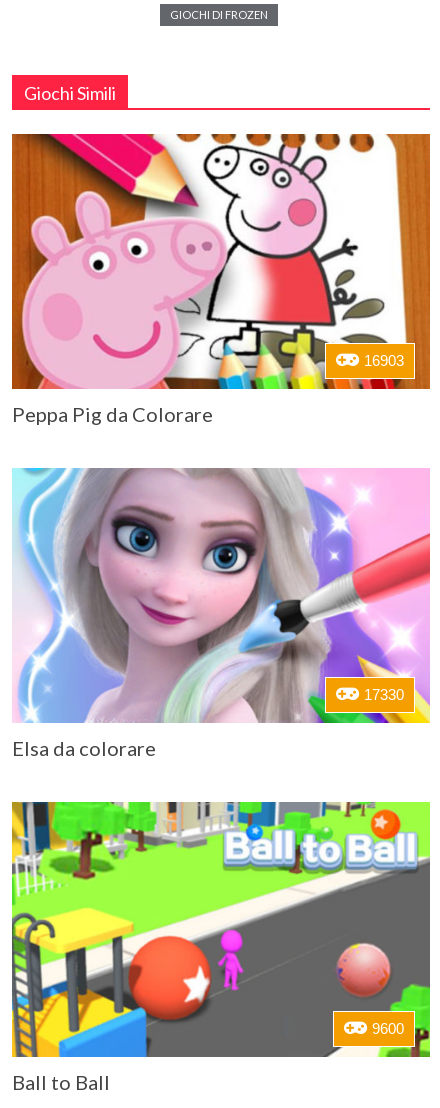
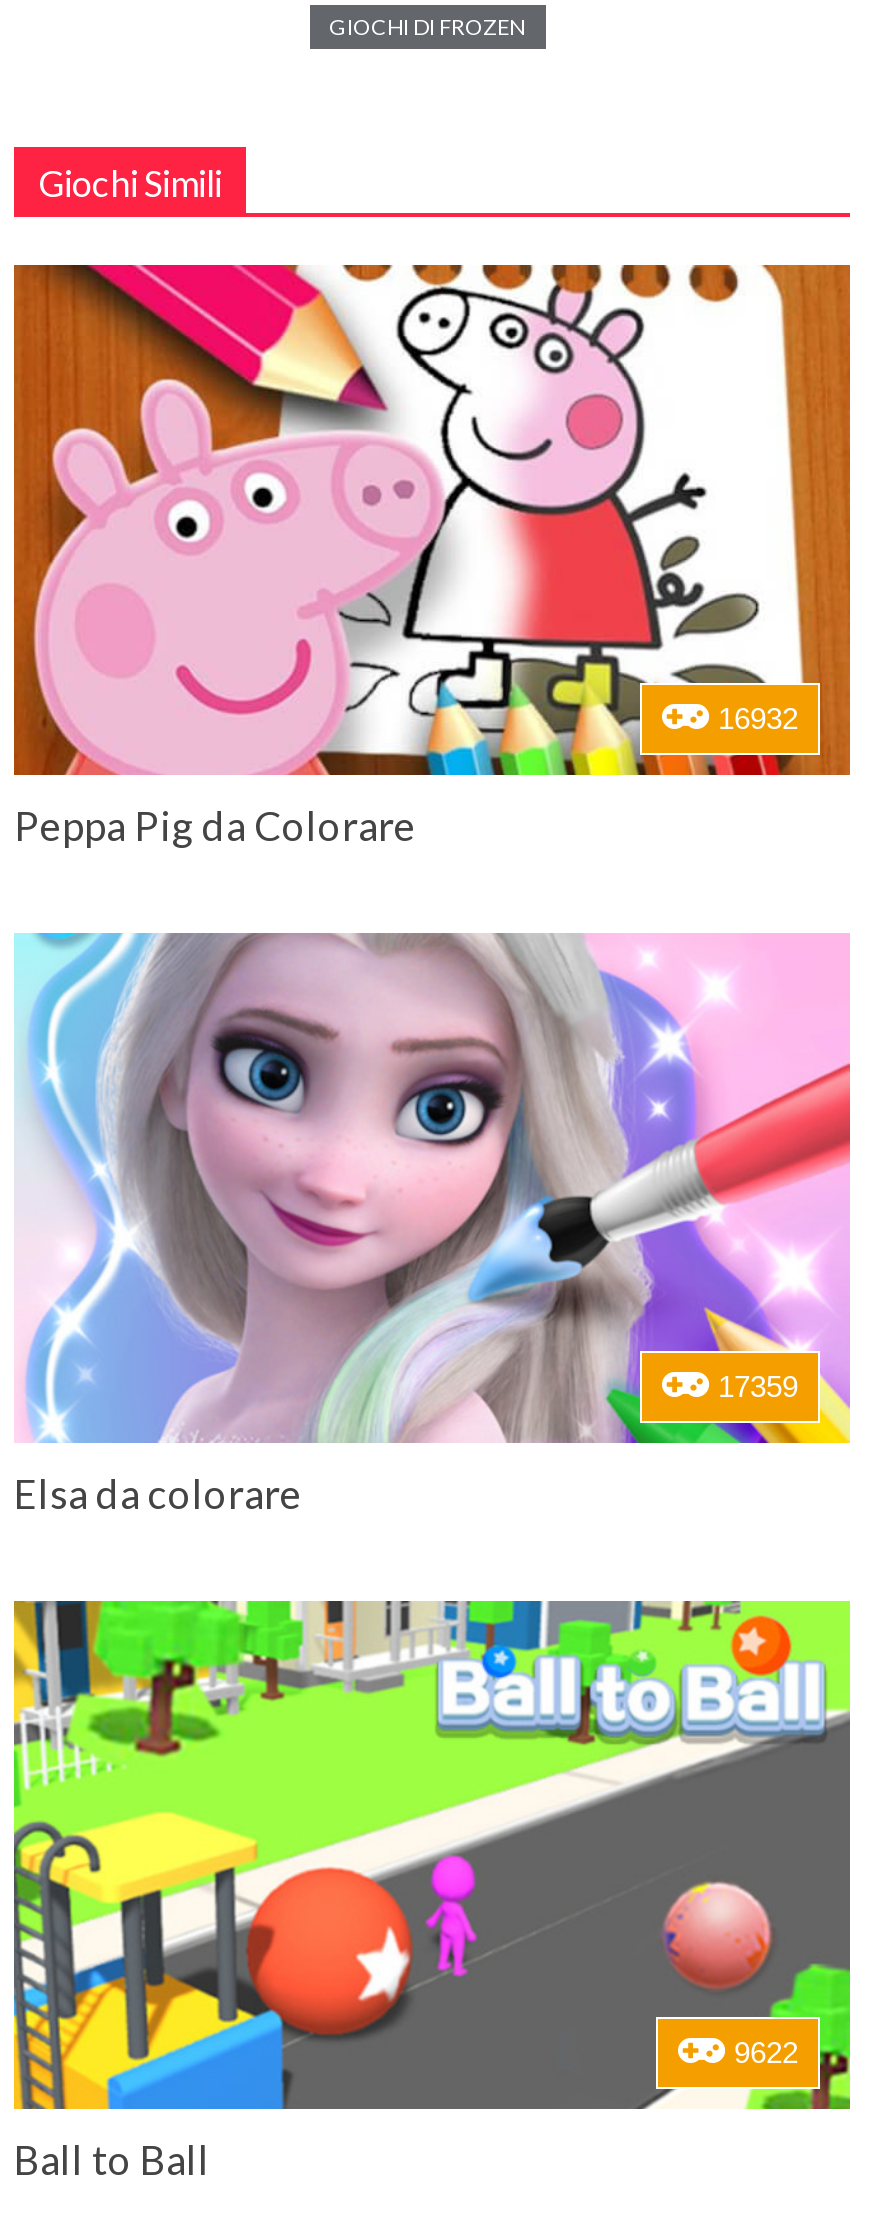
- 16903
+ 16932

- 17330
+ 17359

- 9600
+ 9622
